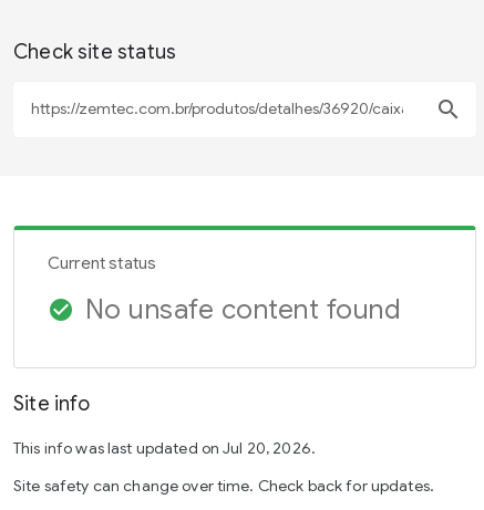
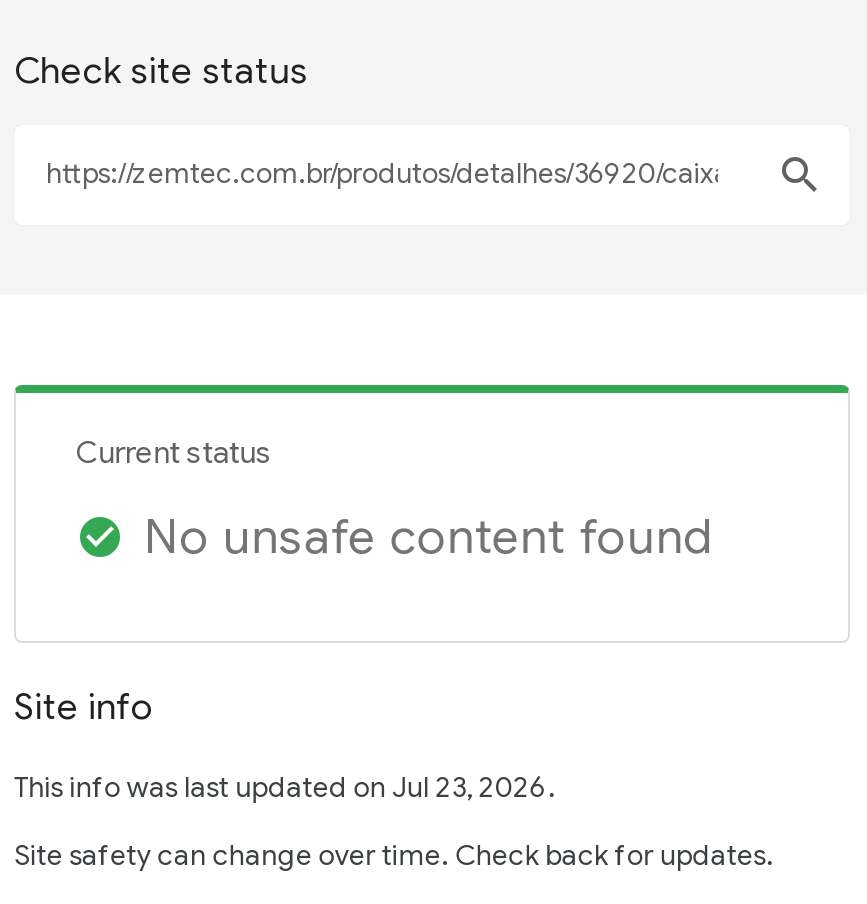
- This info was last updated on Jul 20, 2026.
+ This info was last updated on Jul 23, 2026.
